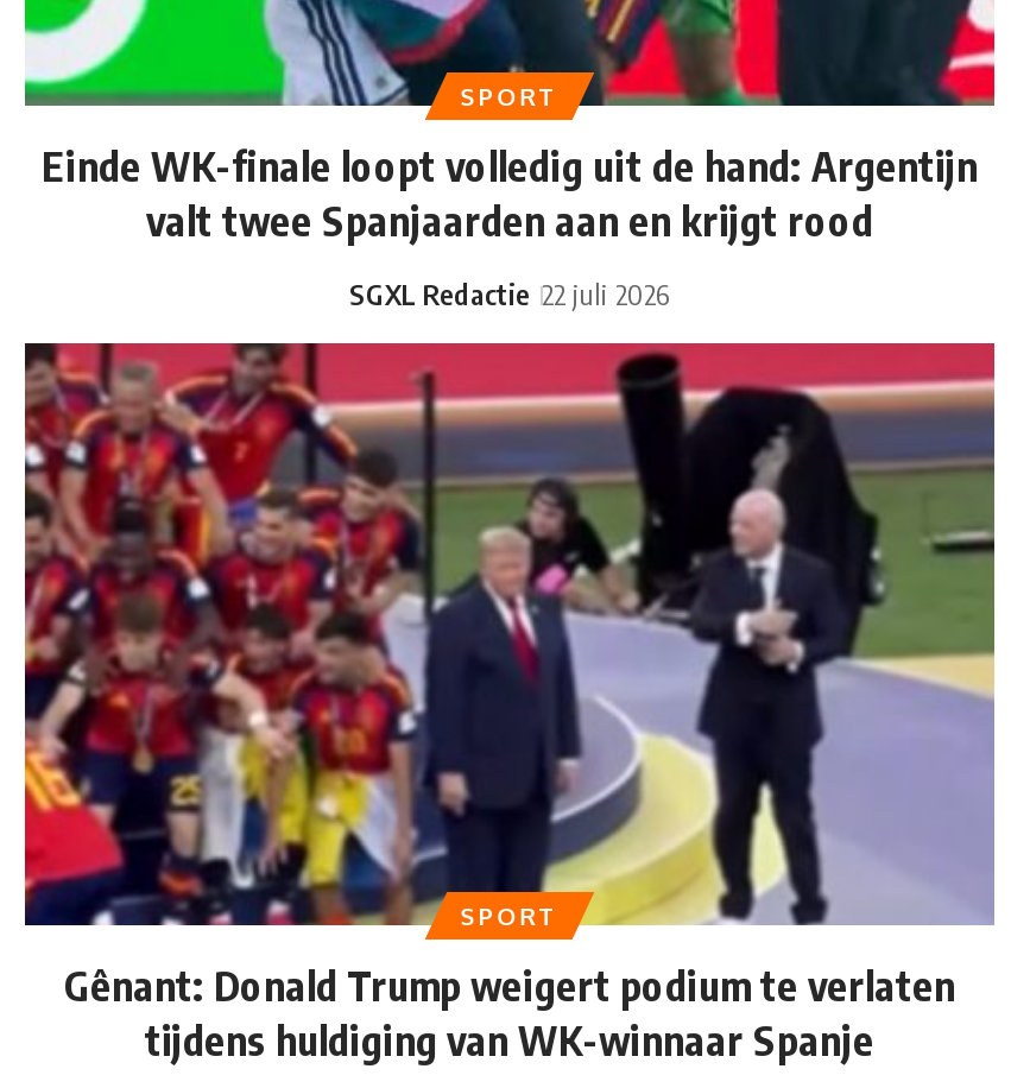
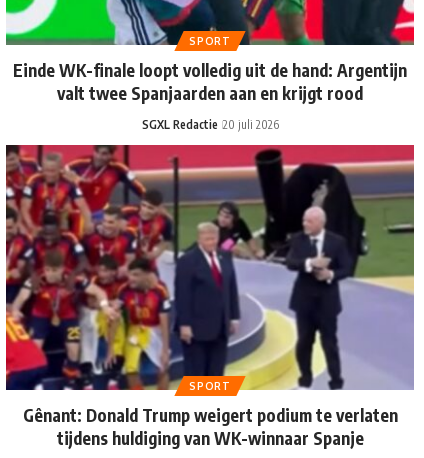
- SGXL Redactie 22 juli 2026
+ SGXL Redactie 20 juli 2026
